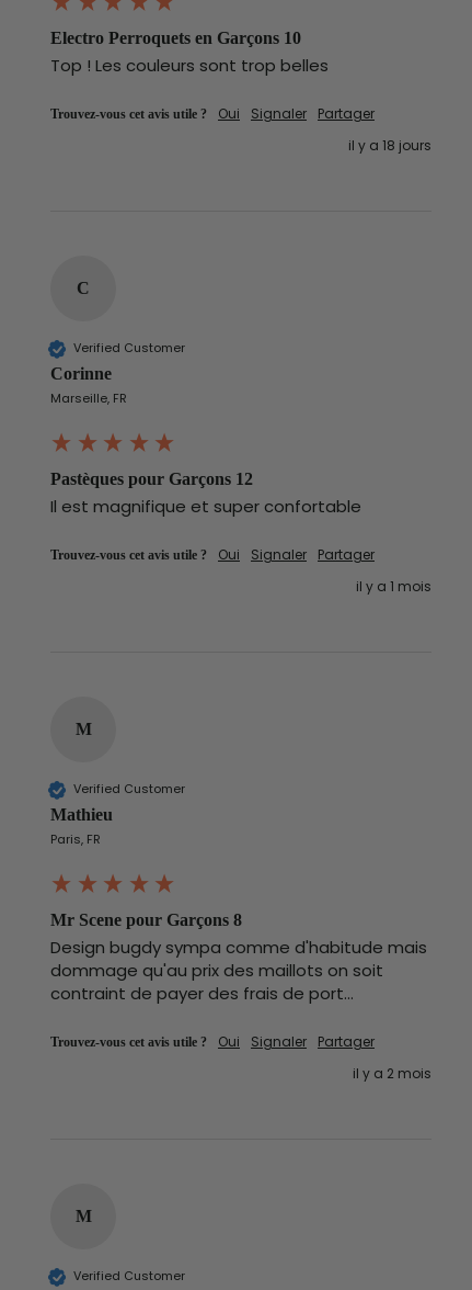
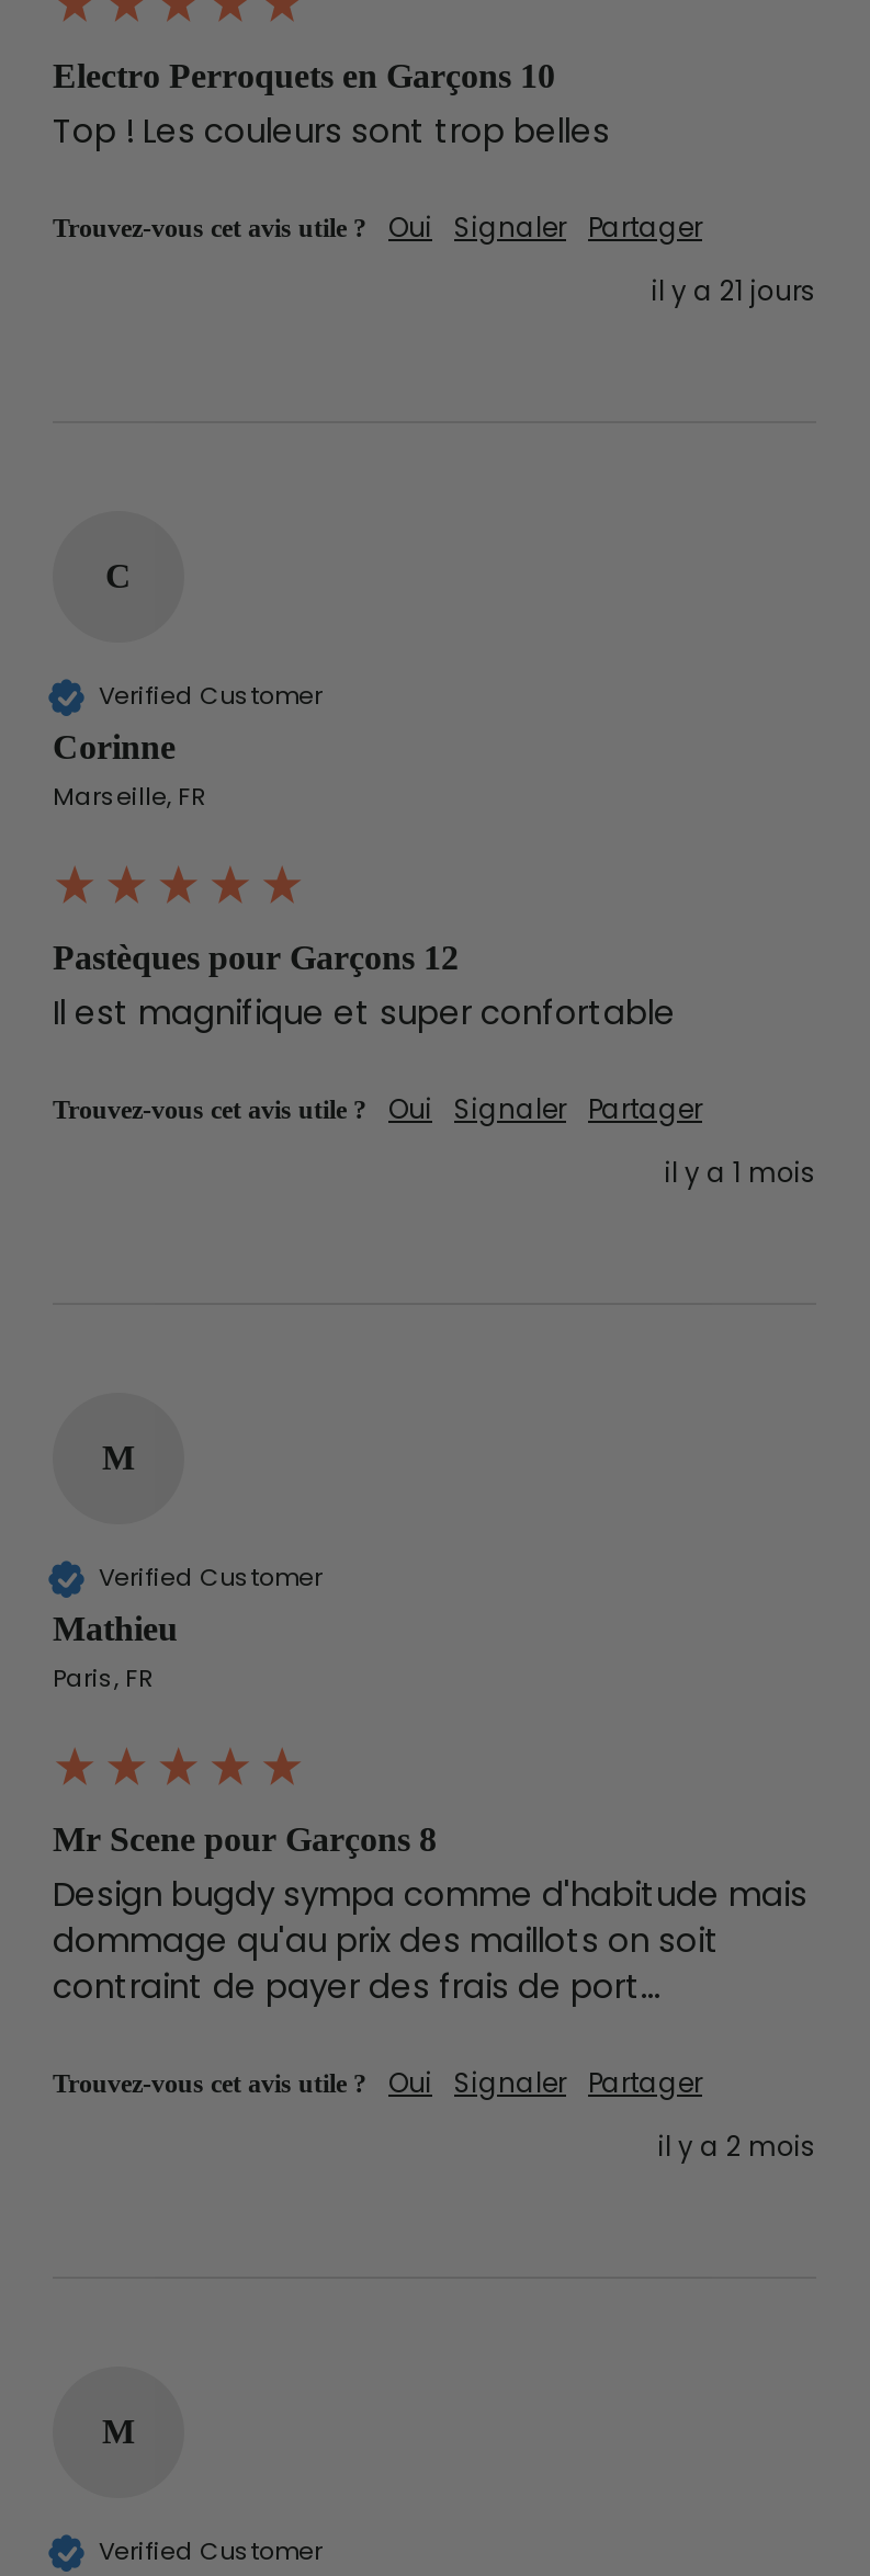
- il y a 18 jours
+ il y a 21 jours
